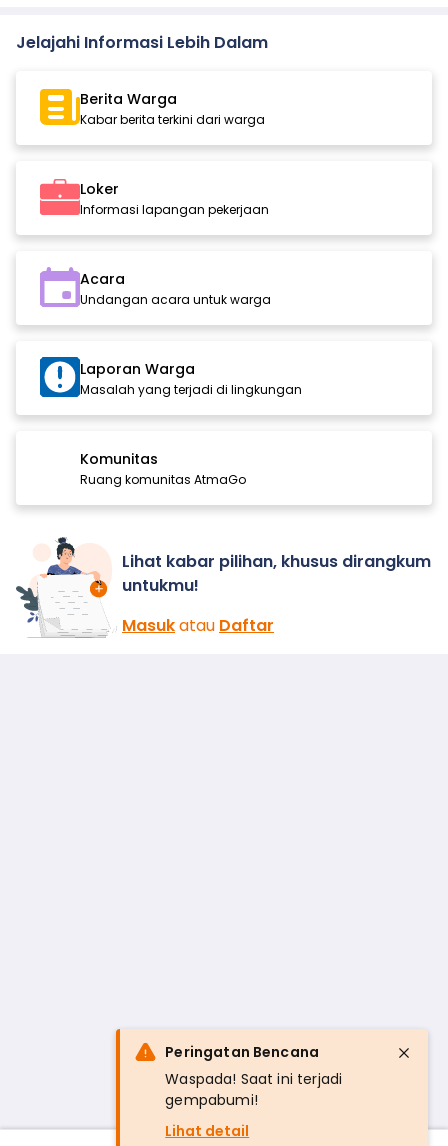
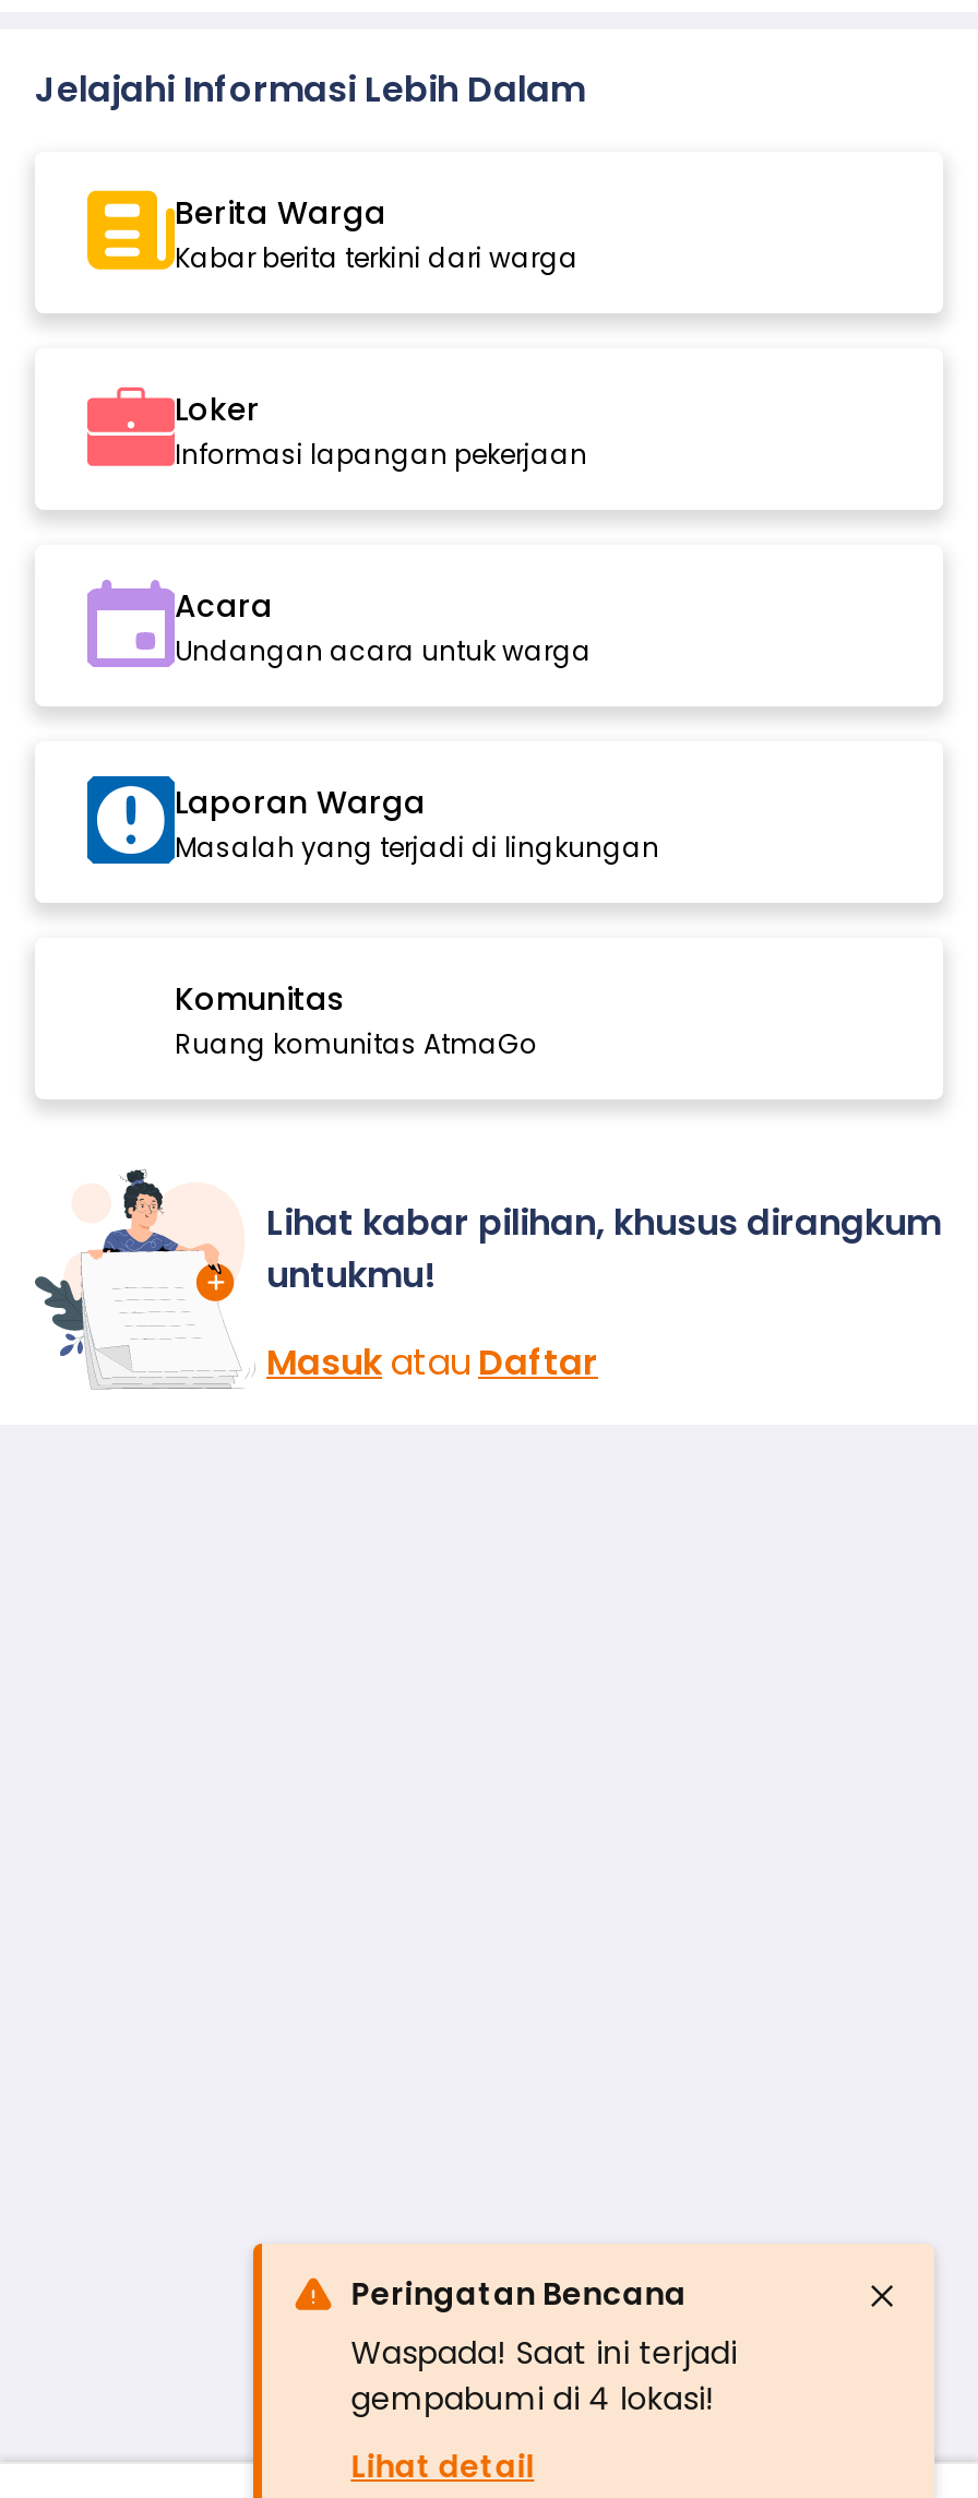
- gempabumi!
+ gempabumi di 4 lokasi!
